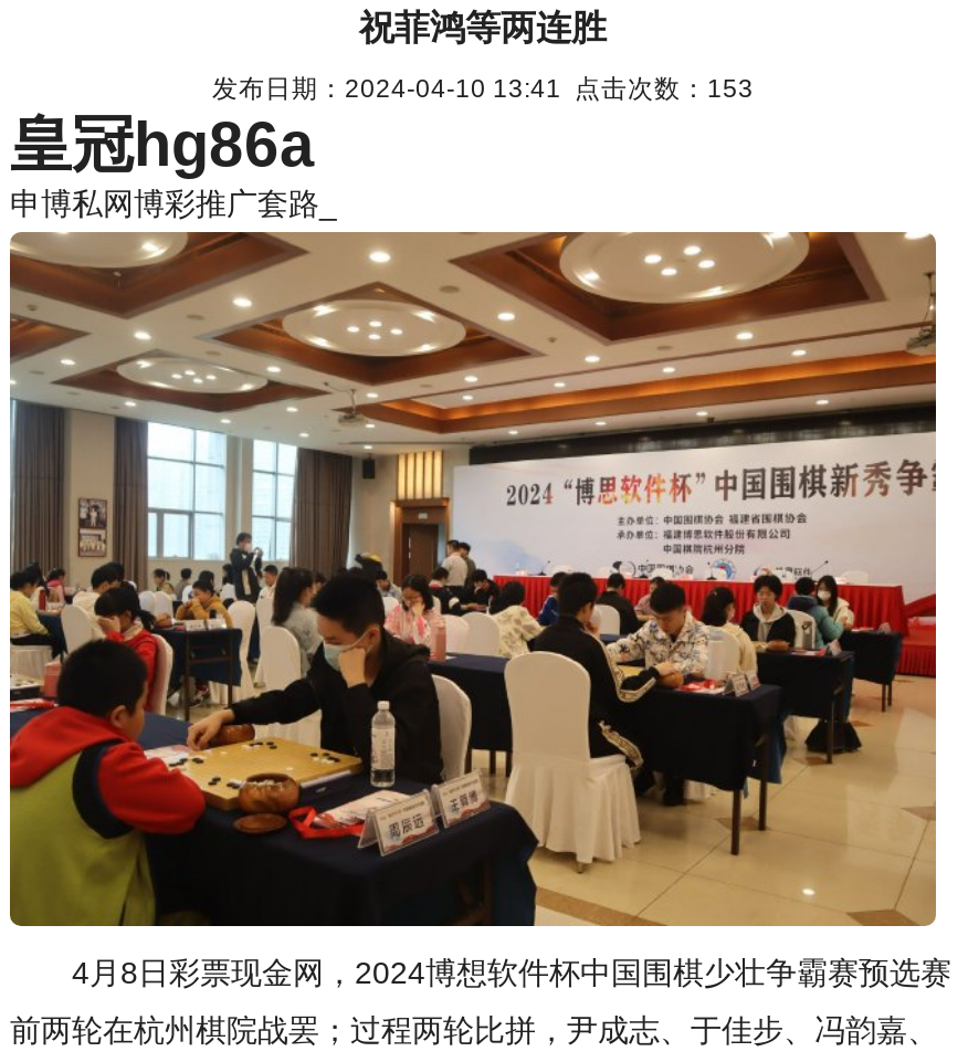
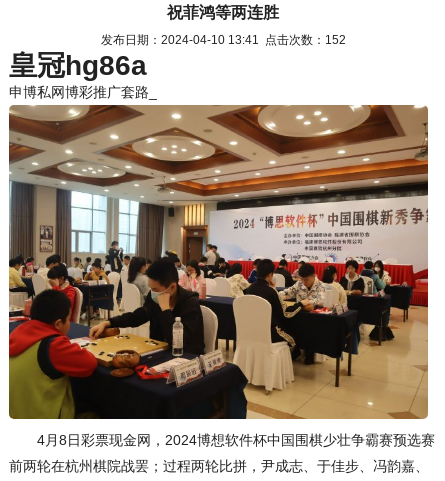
- 发布日期：2024-04-10 13:41 点击次数：153
+ 发布日期：2024-04-10 13:41 点击次数：152
